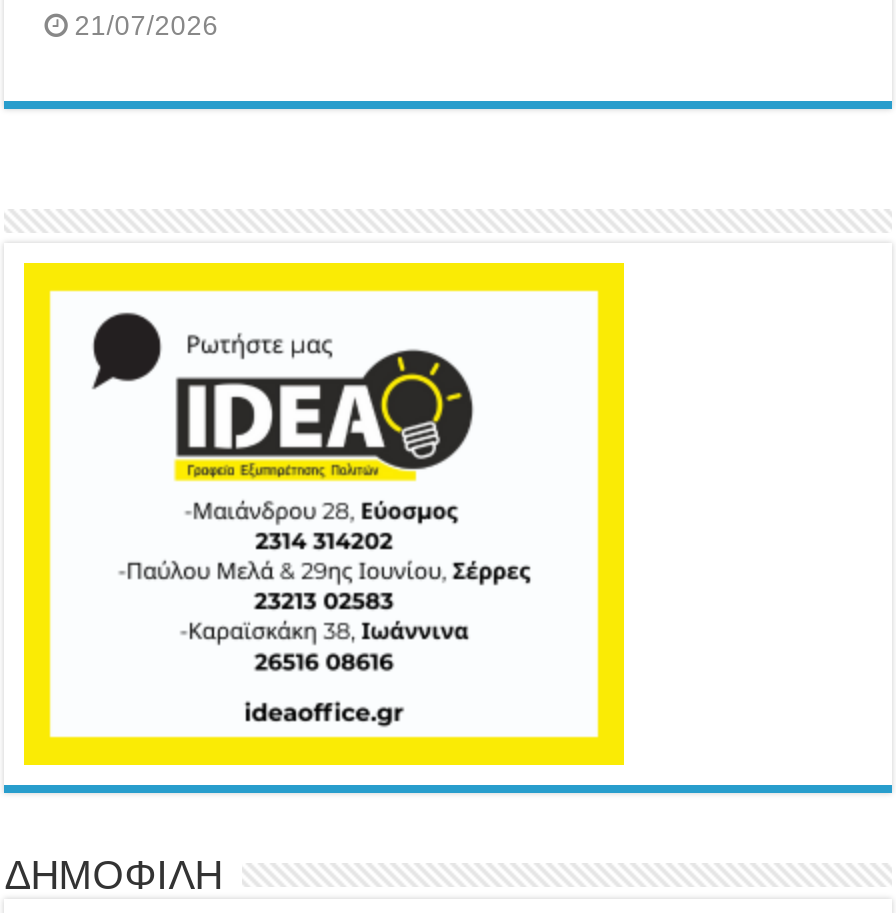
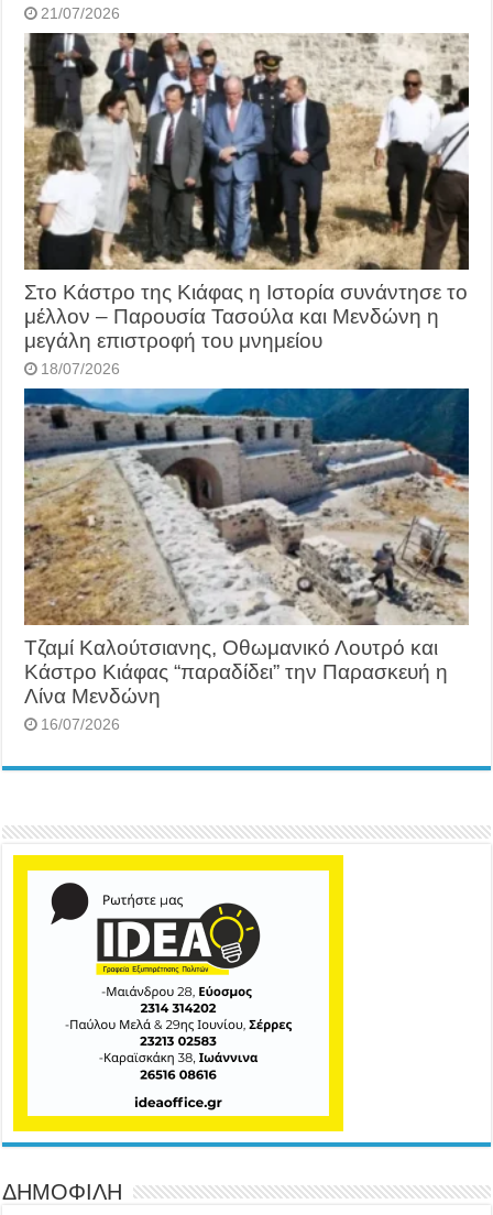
+ [image]
+ Στο Κάστρο της Κιάφας η Ιστορία συνάντησε το
+ μέλλον – Παρουσία Τασούλα και Μενδώνη η
+ μεγάλη επιστροφή του μνημείου
+ 18/07/2026

+ [image]
+ Τζαμί Καλούτσιανης, Οθωμανικό Λουτρό και
+ Κάστρο Κιάφας “παραδίδει” την Παρασκευή η
+ Λίνα Μενδώνη
+ 16/07/2026
